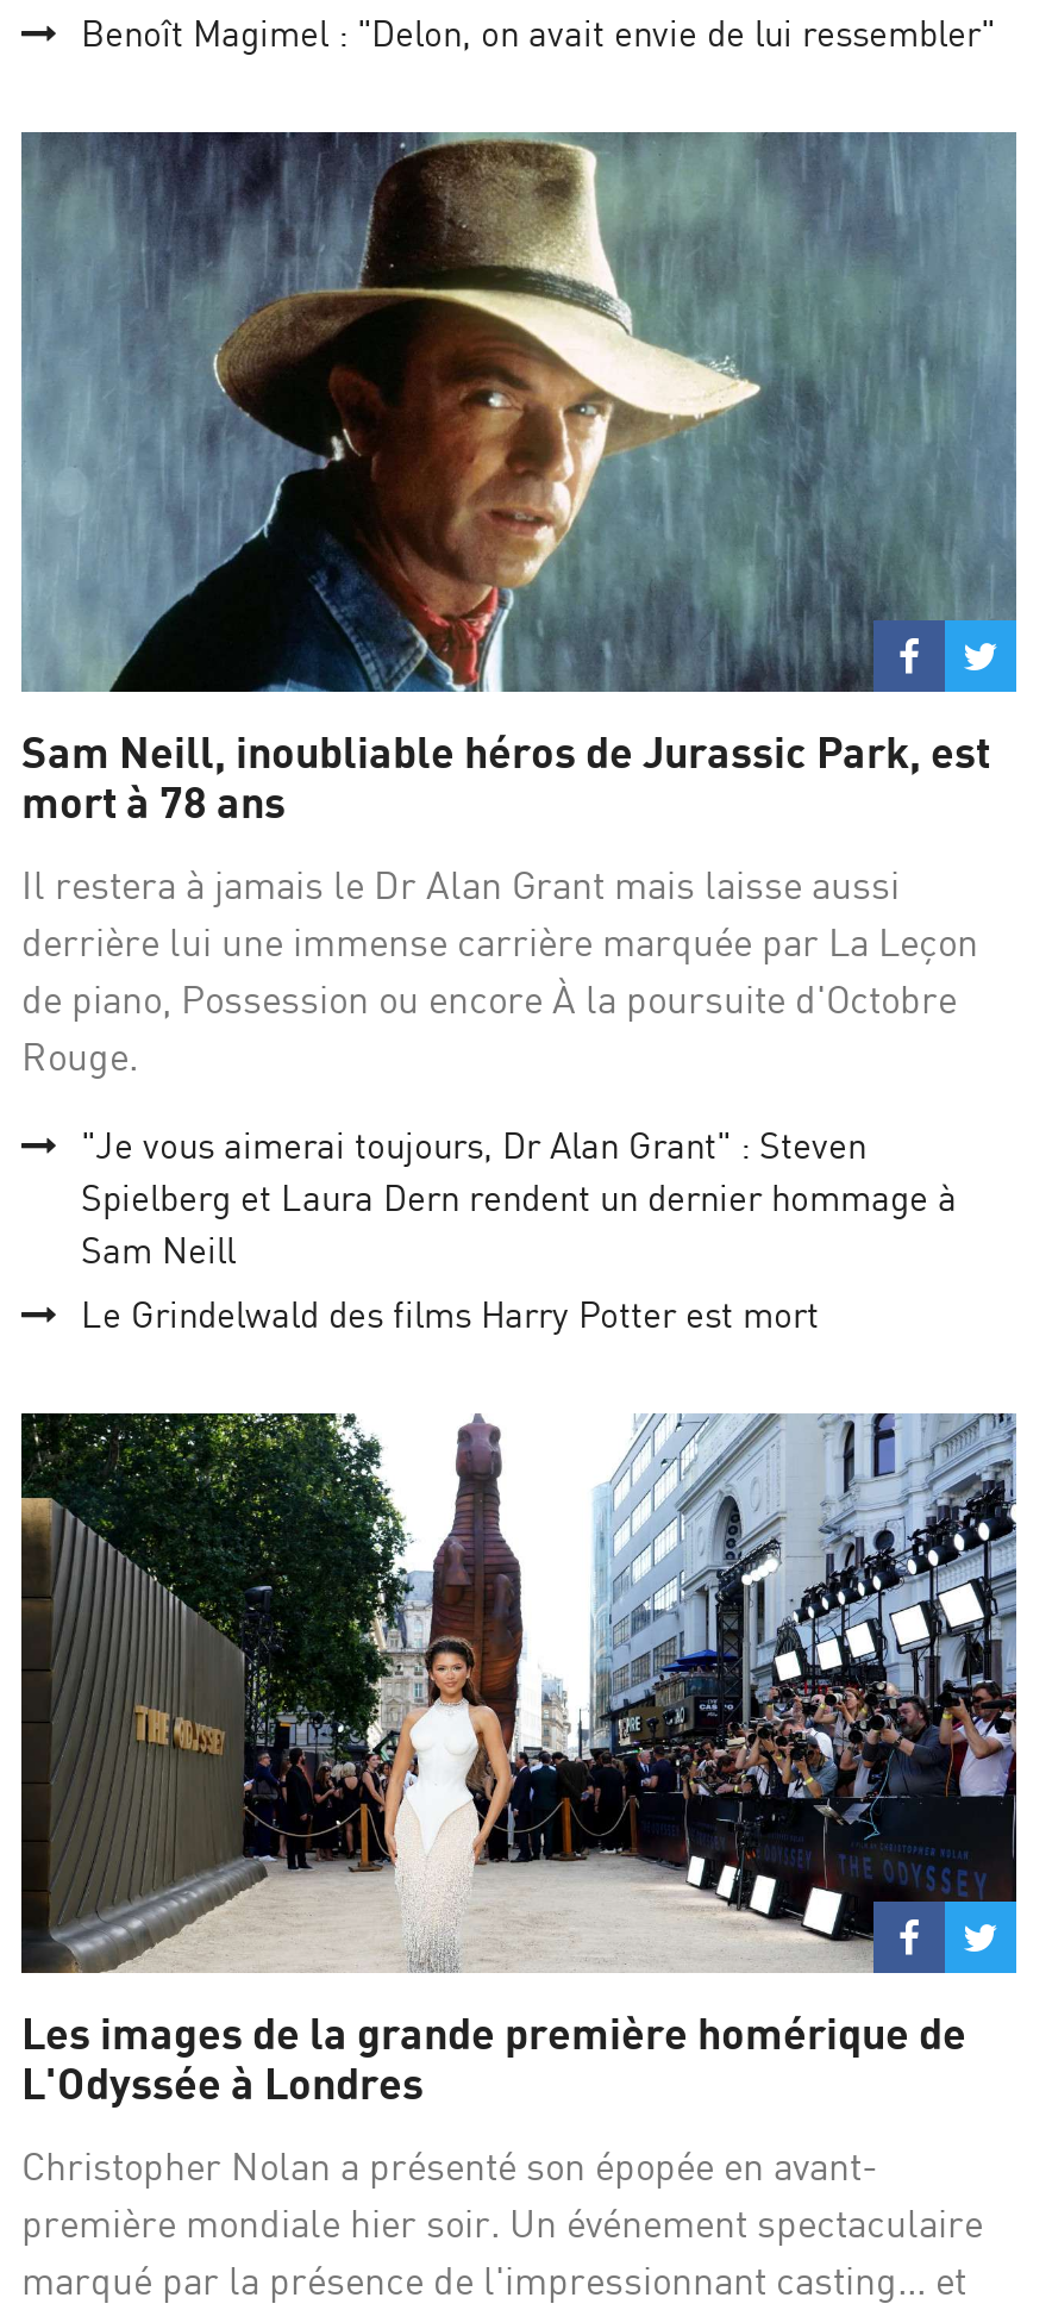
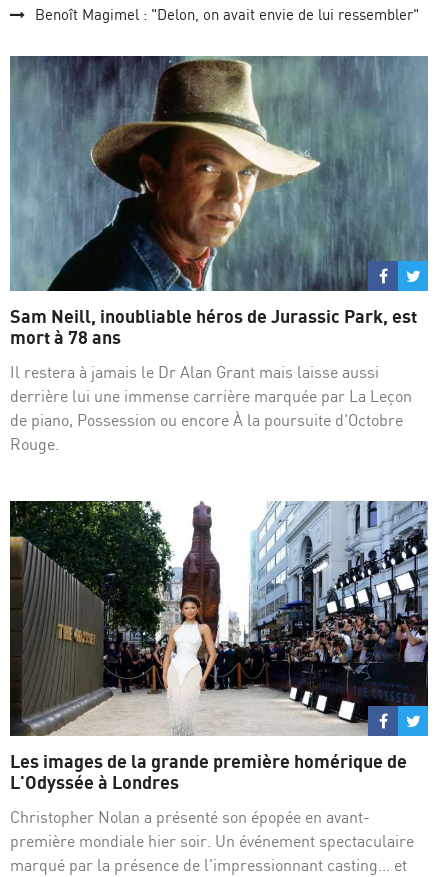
- "Je vous aimerai toujours, Dr Alan Grant" : Steven
- Spielberg et Laura Dern rendent un dernier hommage à
- Sam Neill
- Le Grindelwald des films Harry Potter est mort
